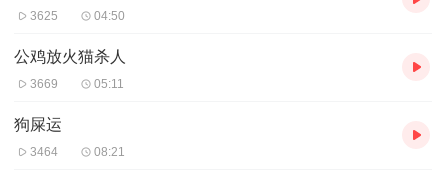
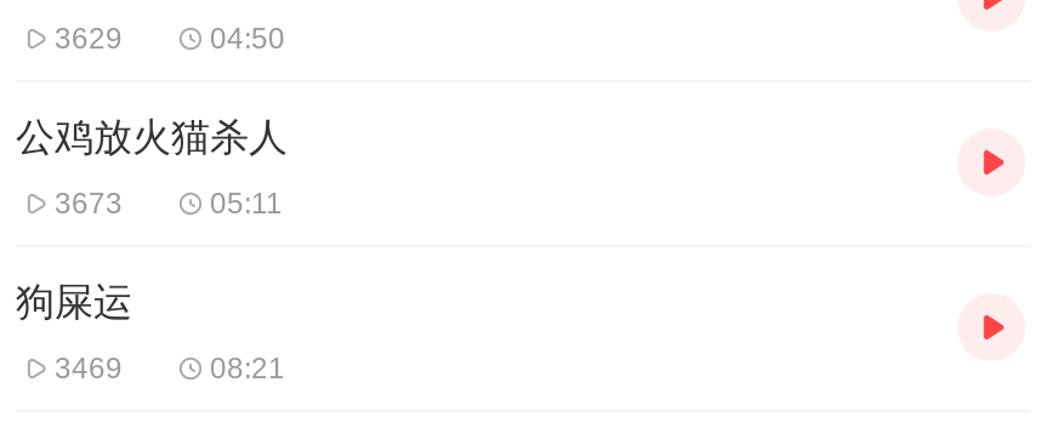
- 3625
+ 3629

- 3669
+ 3673

- 3464
+ 3469
